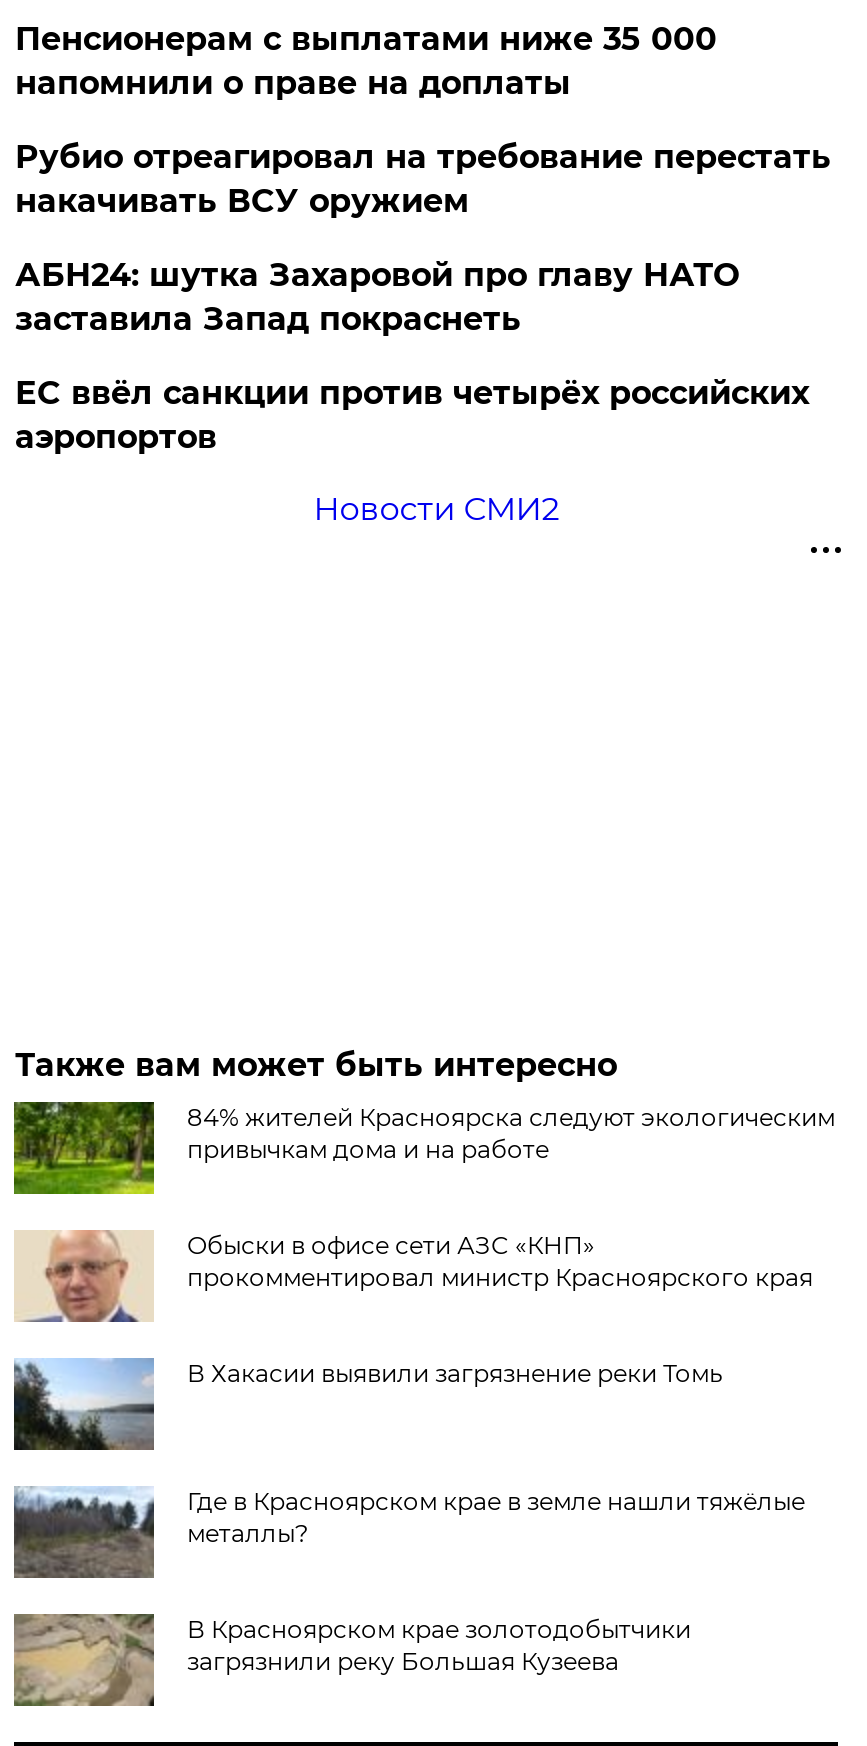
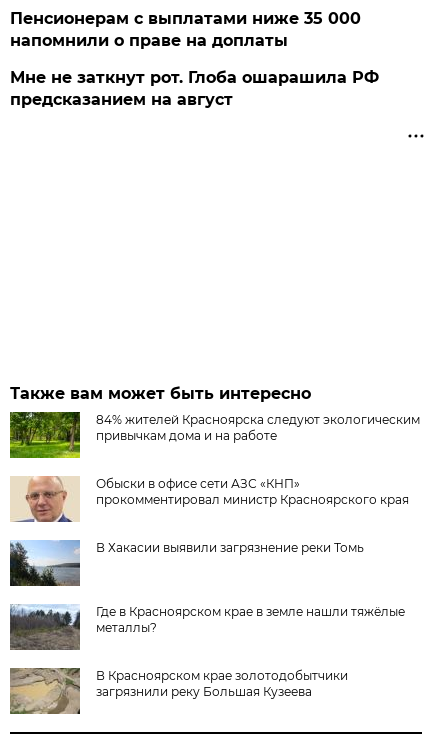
- Рубио отреагировал на требование перестать
- накачивать ВСУ оружием
- АБН24: шутка Захаровой про главу НАТО
- заставила Запад покраснеть
- ЕС ввёл санкции против четырёх российских
- аэропортов
- Новости СМИ2
+ Мне не заткнут рот. Глоба ошарашила РФ
+ предсказанием на август
